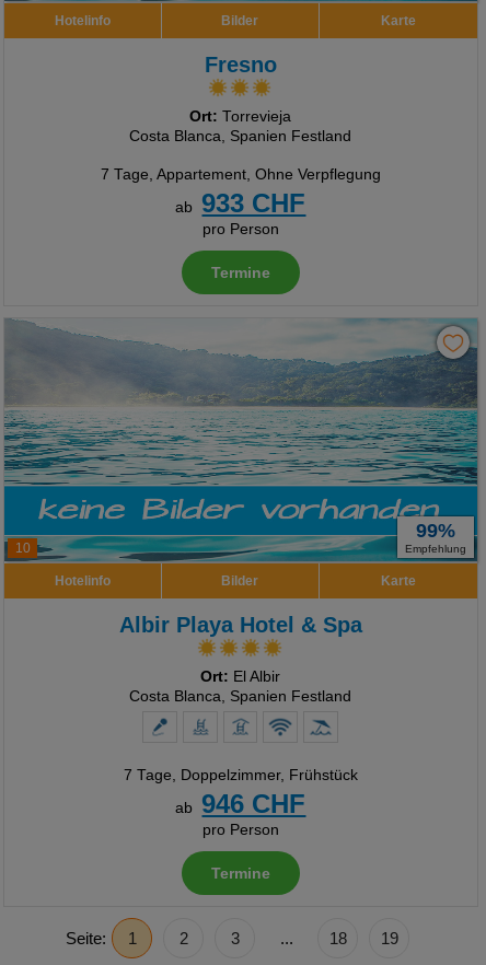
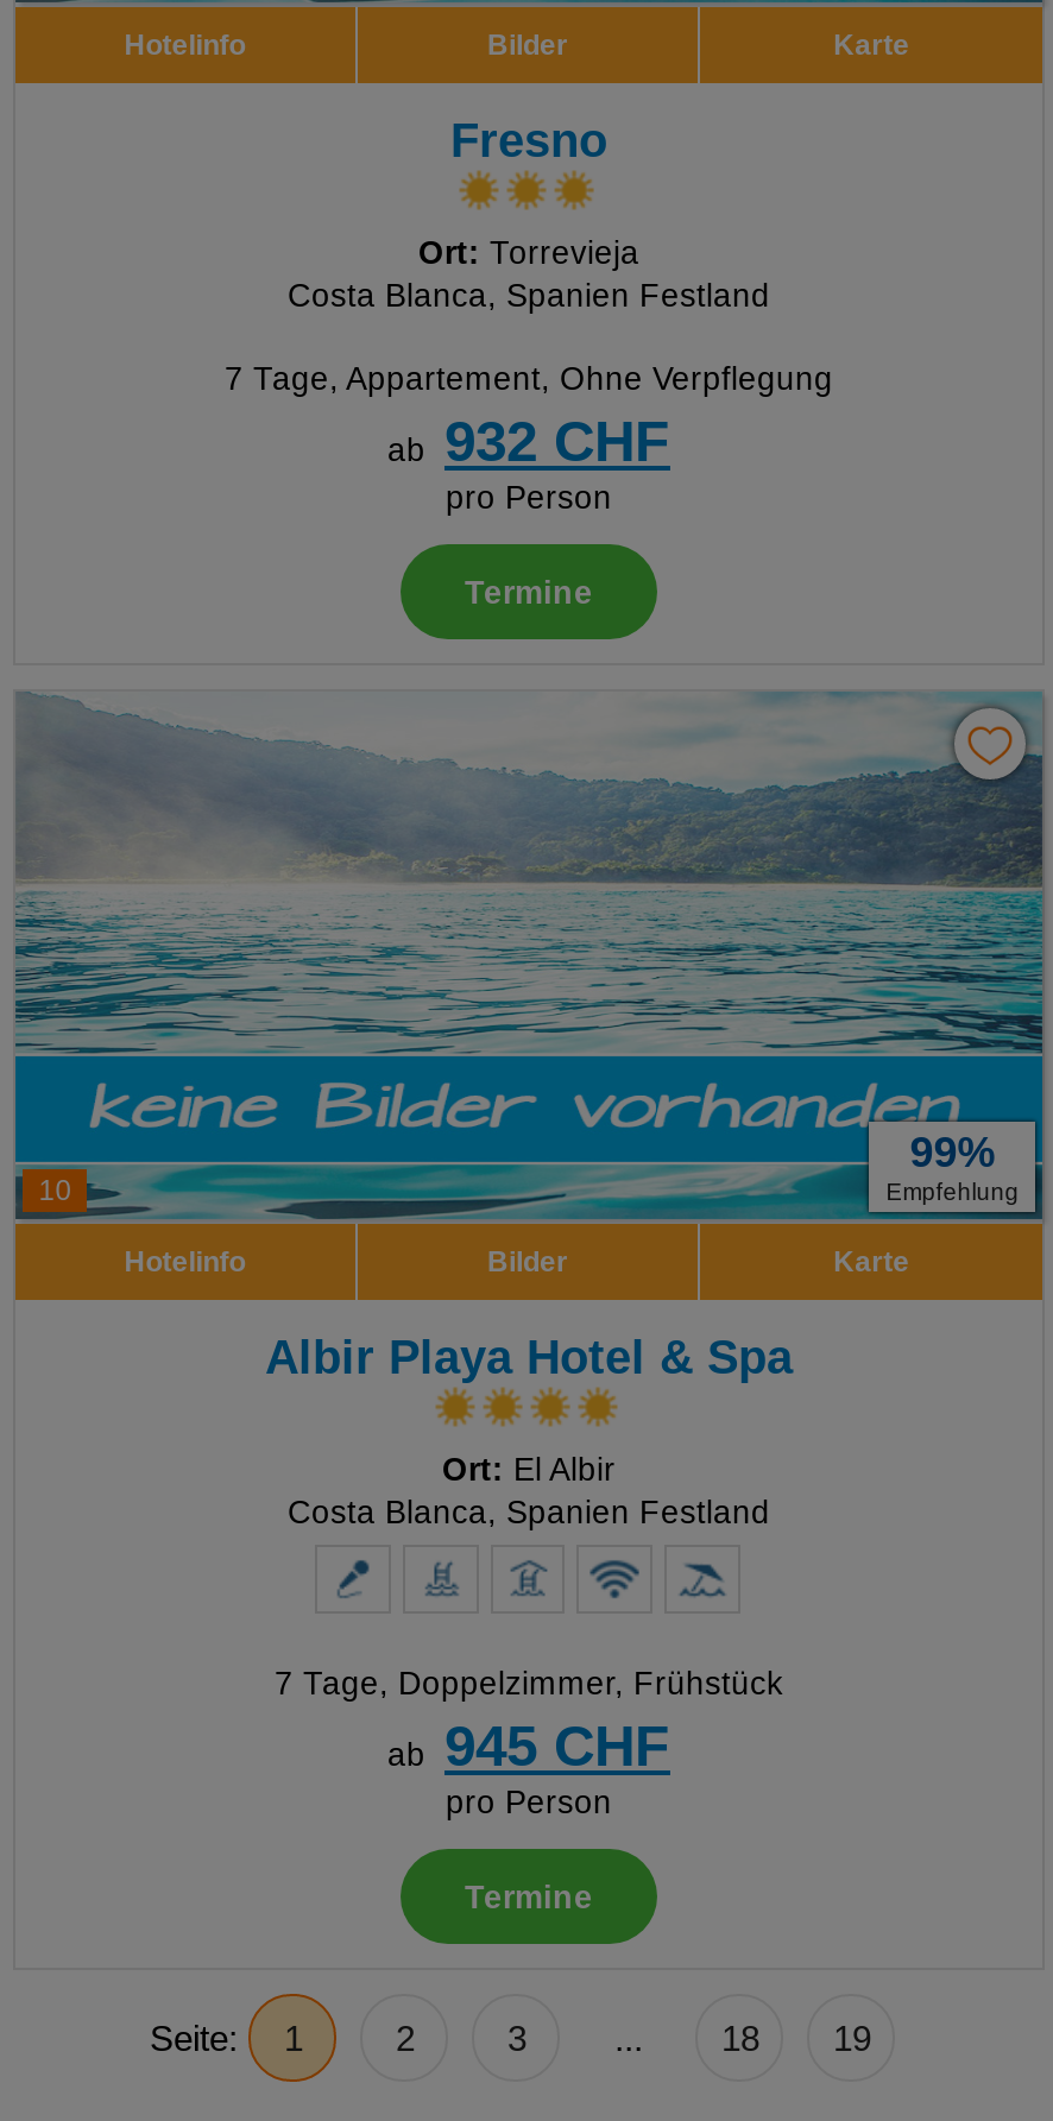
- ab 933 CHF
+ ab 932 CHF

- ab 946 CHF
+ ab 945 CHF
